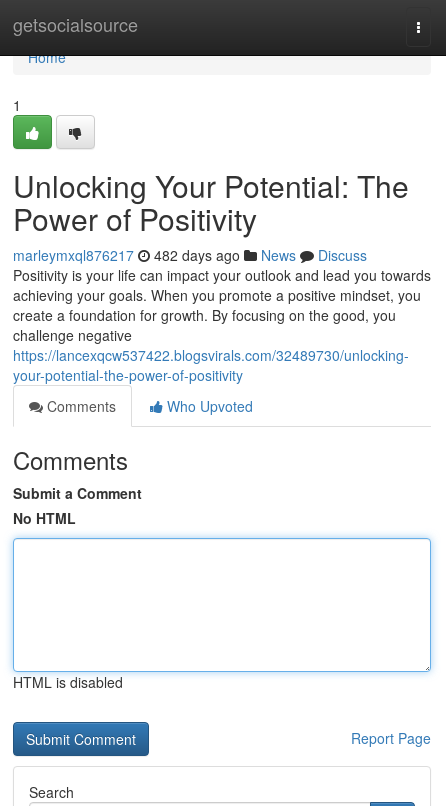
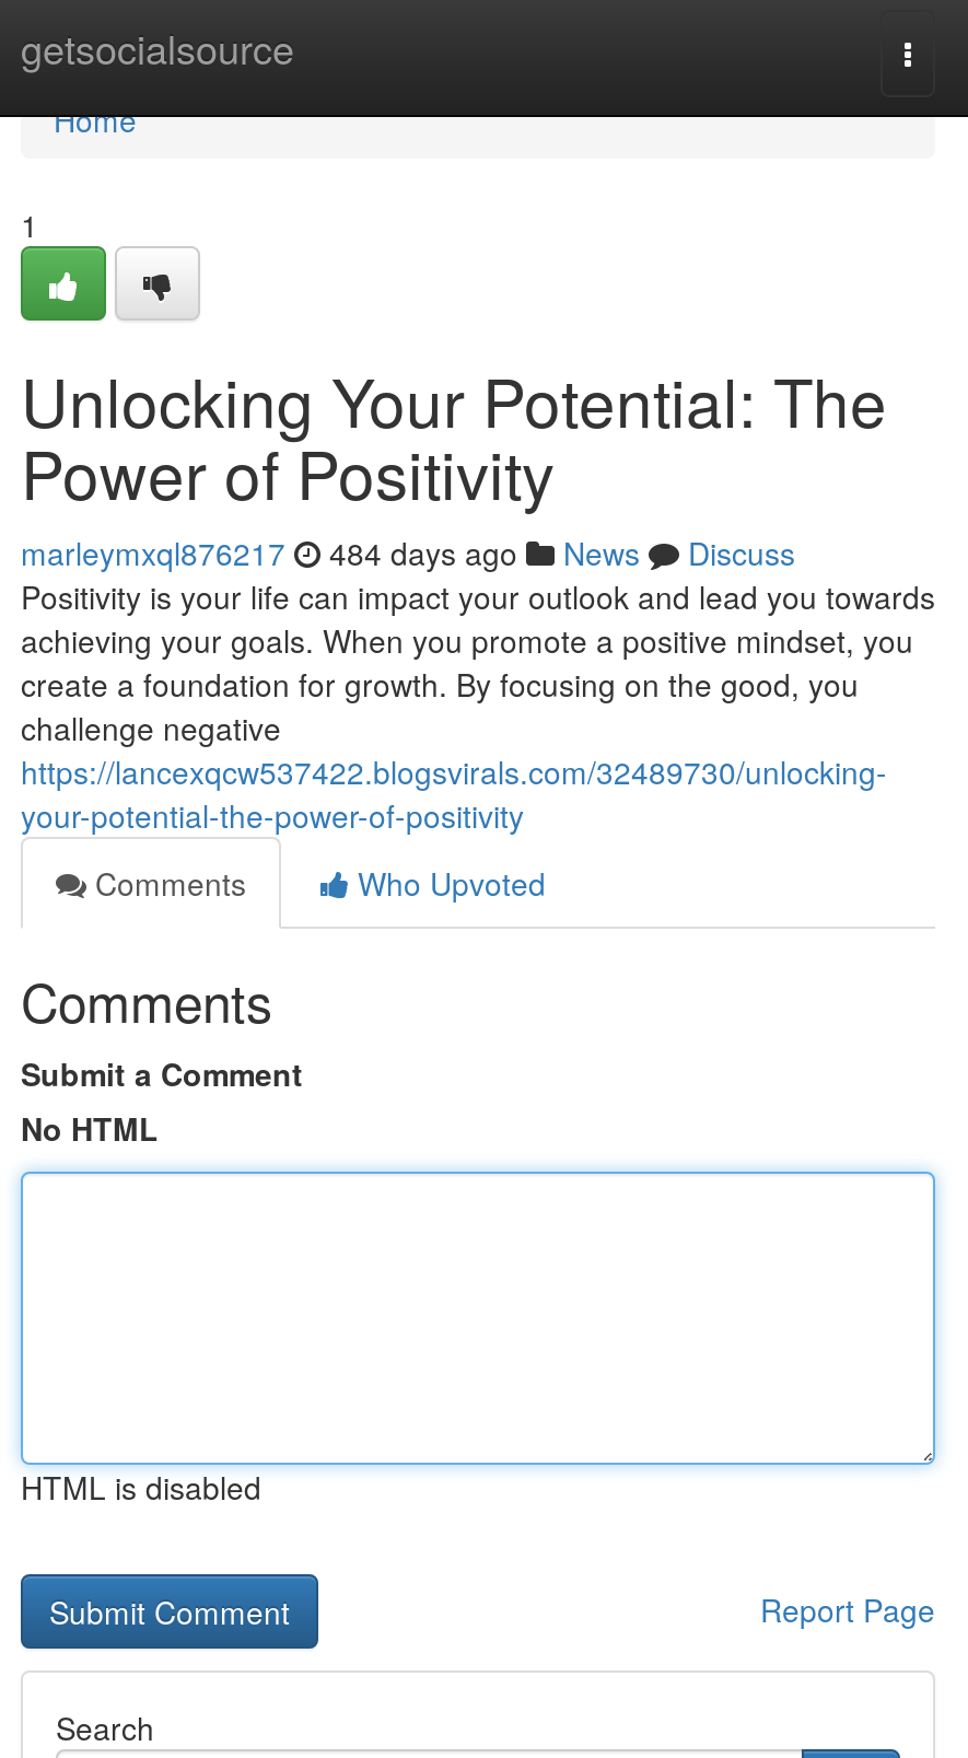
- marleymxql876217 482 days ago News Discuss
+ marleymxql876217 484 days ago News Discuss
